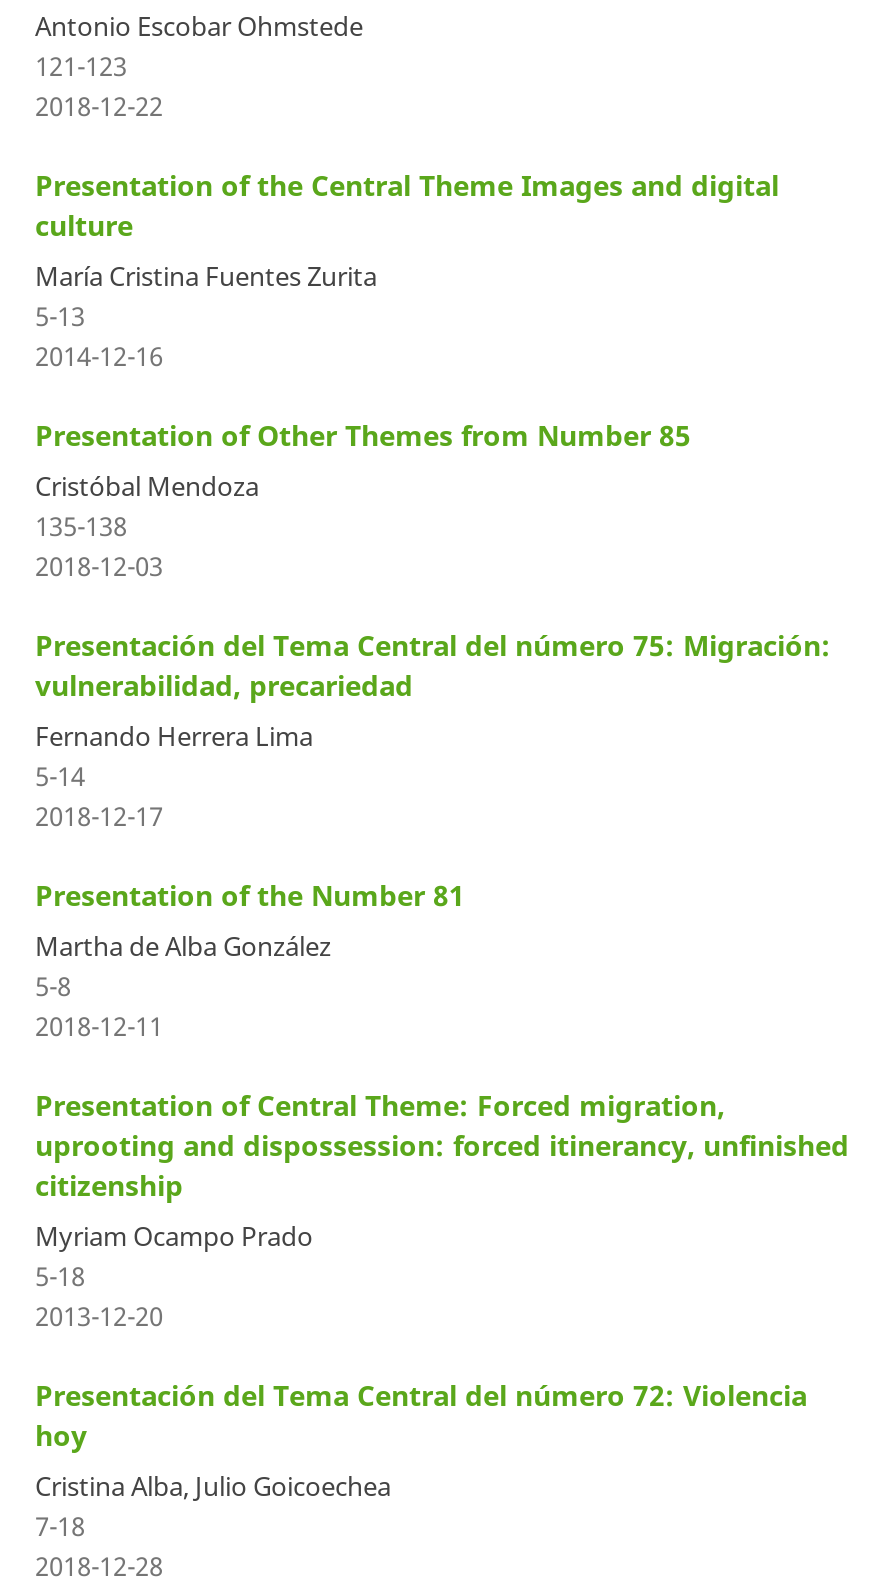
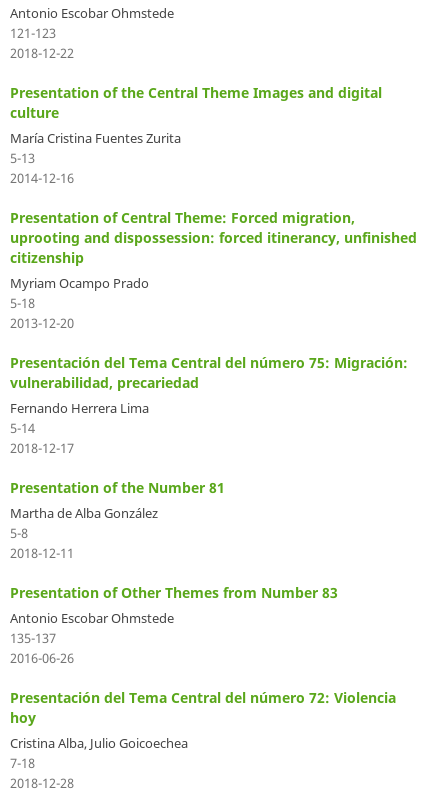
- Presentation of Other Themes from Number 85
- Cristóbal Mendoza
- 135-138
- 2018-12-03

moved down: Presentación del Tema Central del número 75: Migración: | vulnerabilidad, precariedad | Fernando Herrera Lima | ... | 5-8 | 2018-12-11

+ Presentation of Other Themes from Number 83
+ Antonio Escobar Ohmstede
+ 135-137
+ 2016-06-26

moved up: Presentation of Central Theme: Forced migration, | uprooting and dispossession: forced itinerancy, unfinished | citizenship | Myriam Ocampo Prado | 5-18 | 2013-12-20
